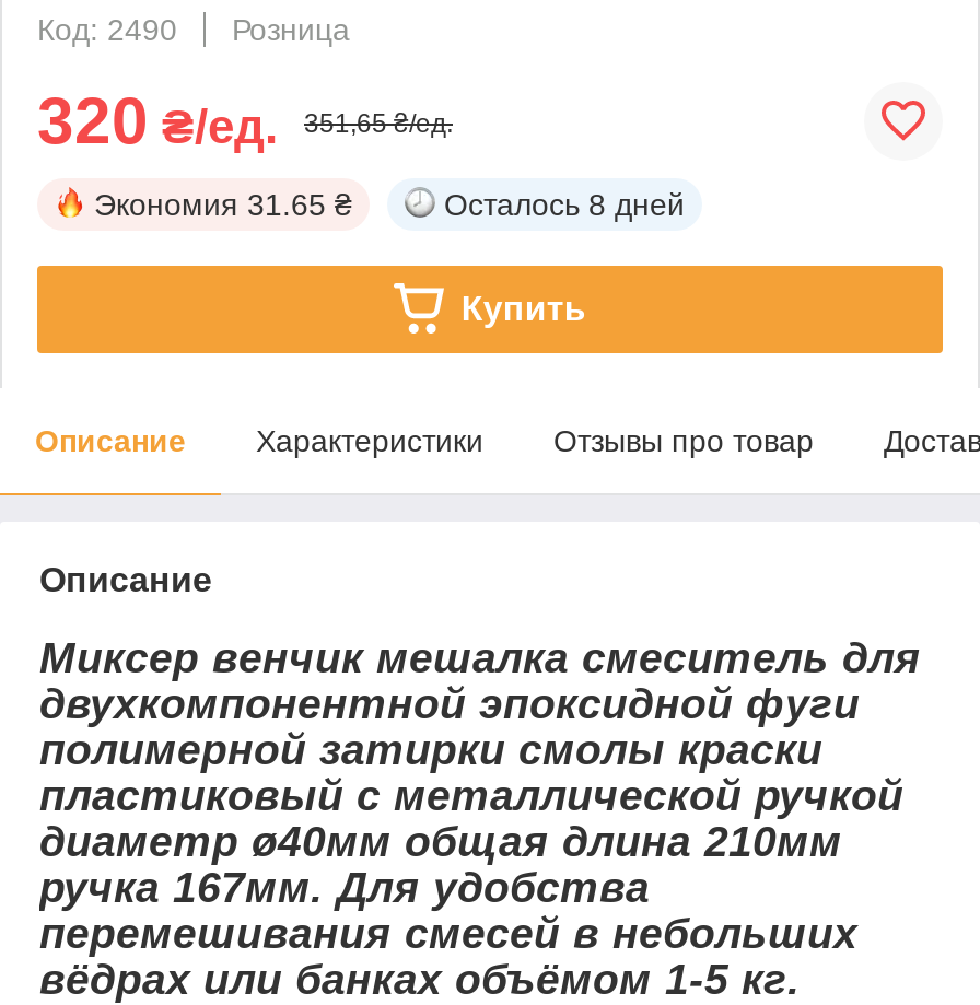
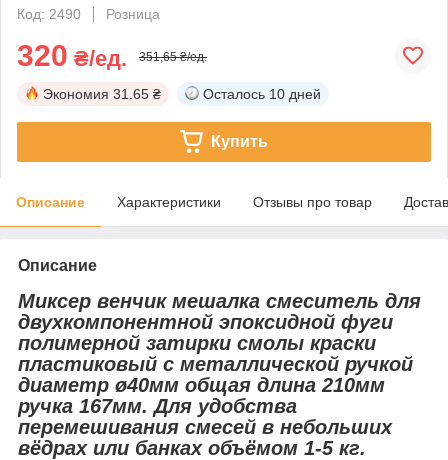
- Осталось 8 дней
+ Осталось 10 дней
